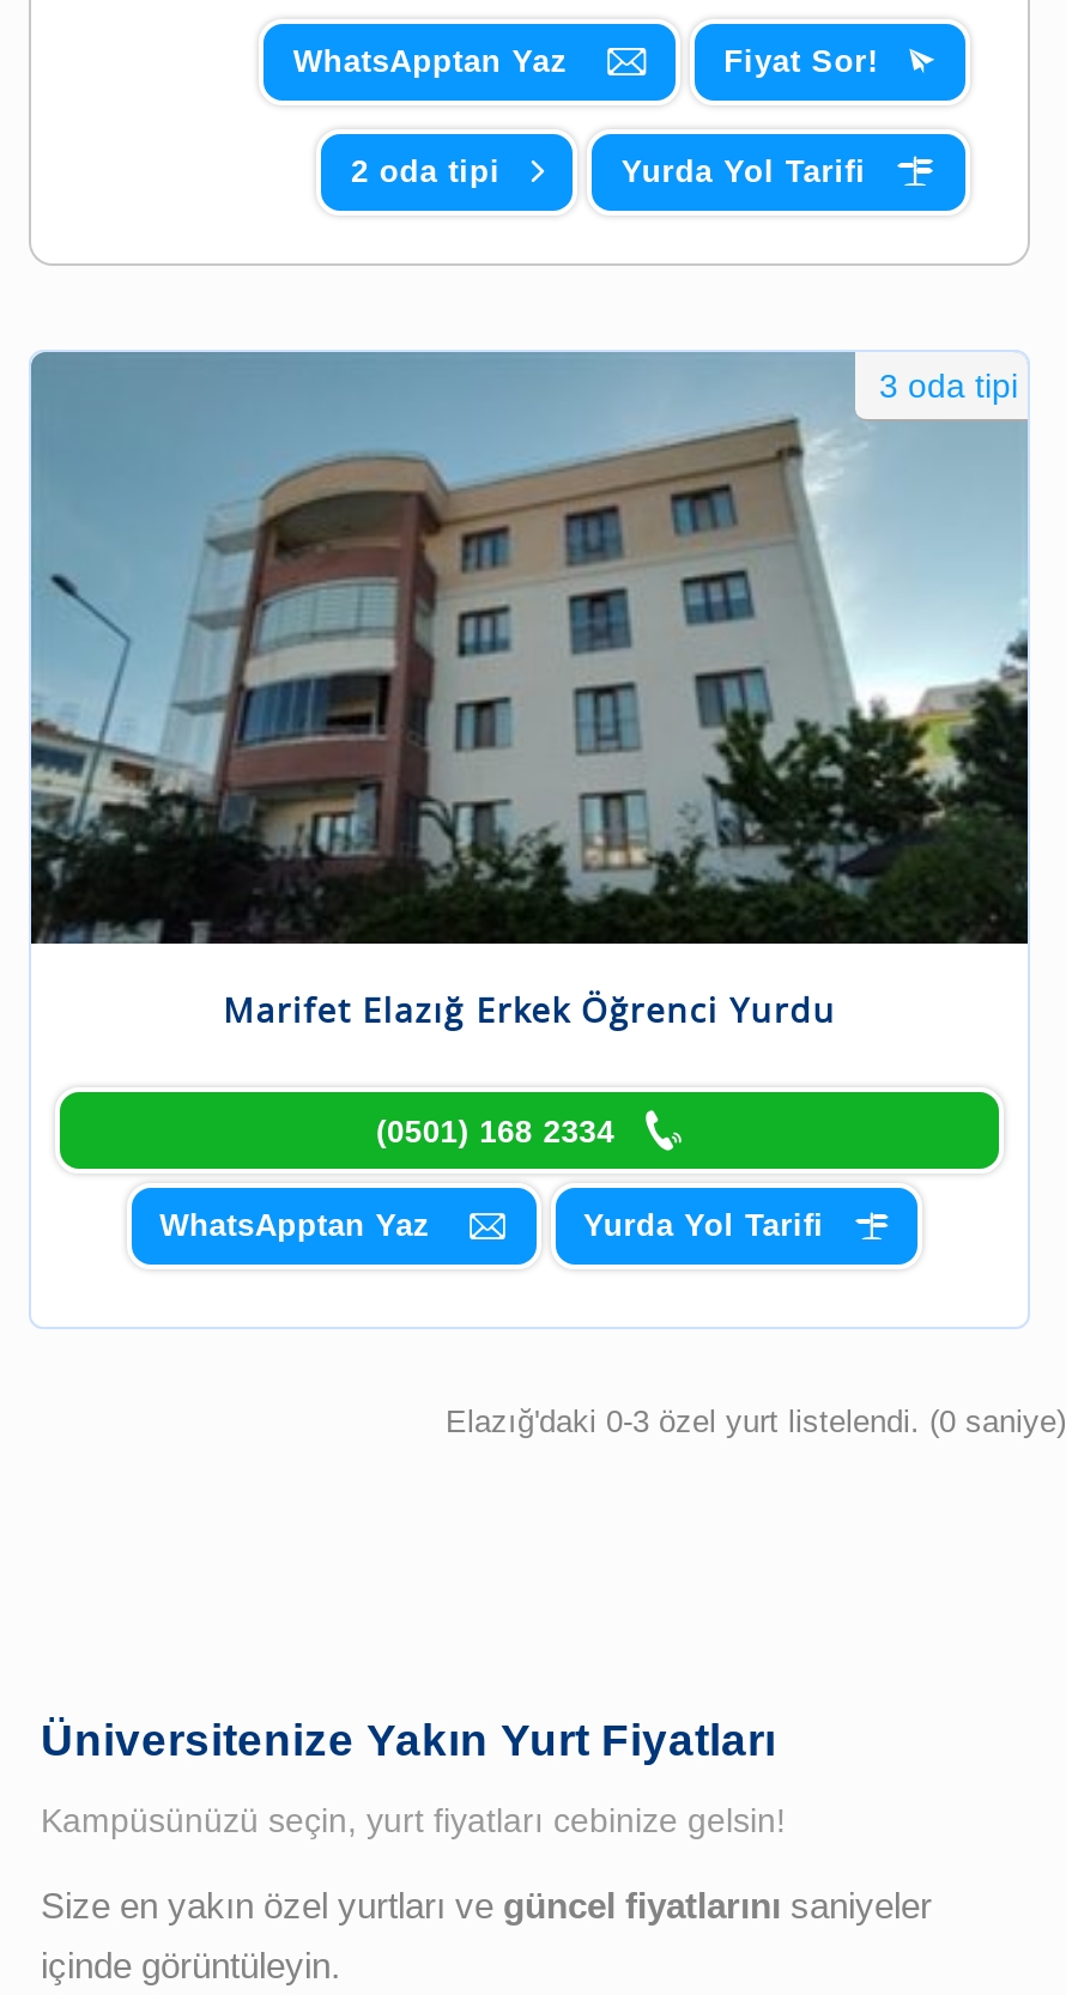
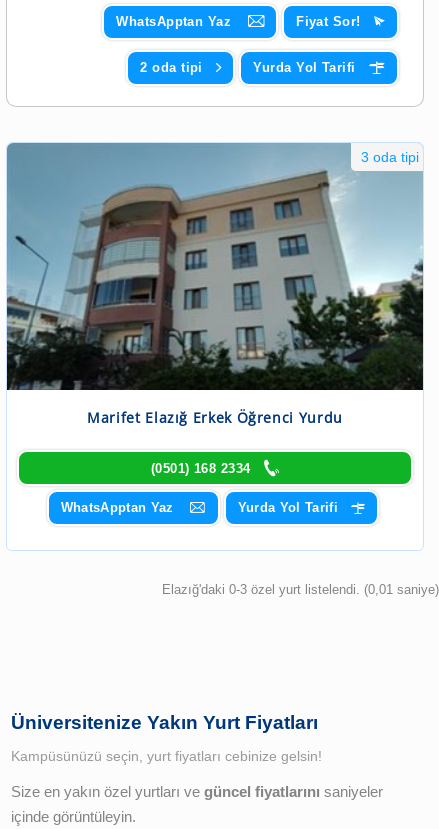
- Elazığ'daki 0-3 özel yurt listelendi. (0 saniye)
+ Elazığ'daki 0-3 özel yurt listelendi. (0,01 saniye)
